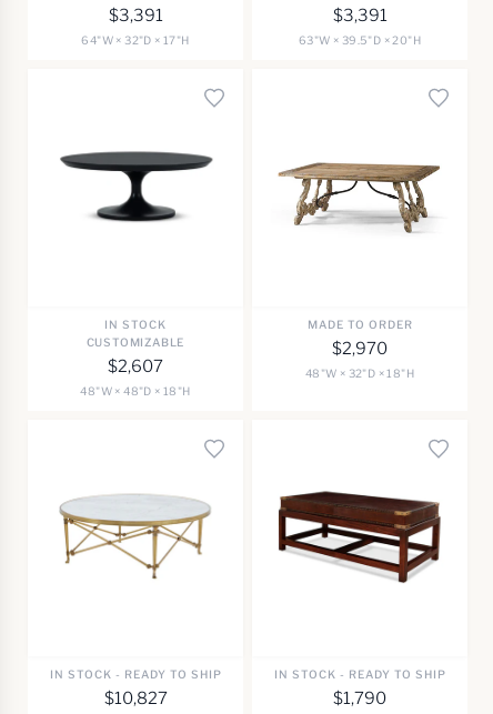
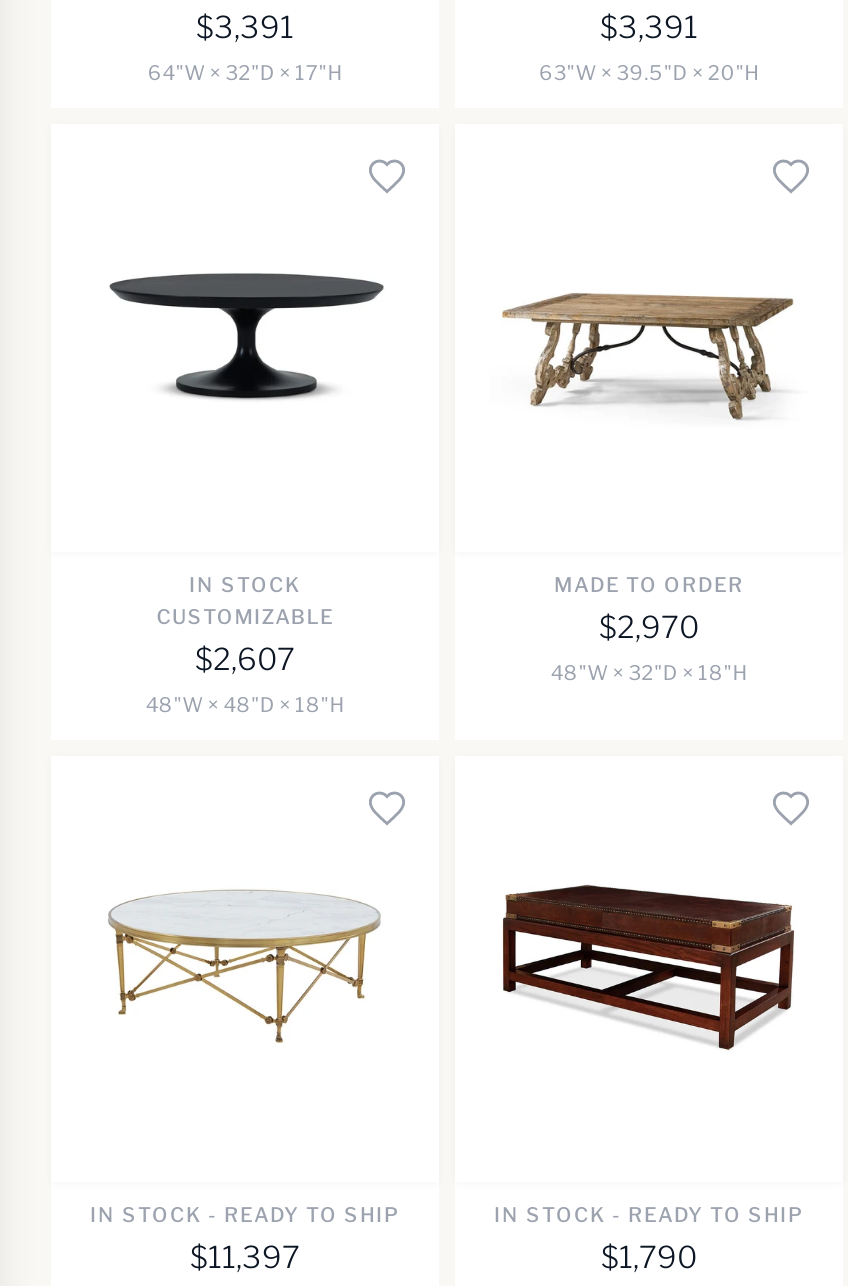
- $10,827
+ $11,397
